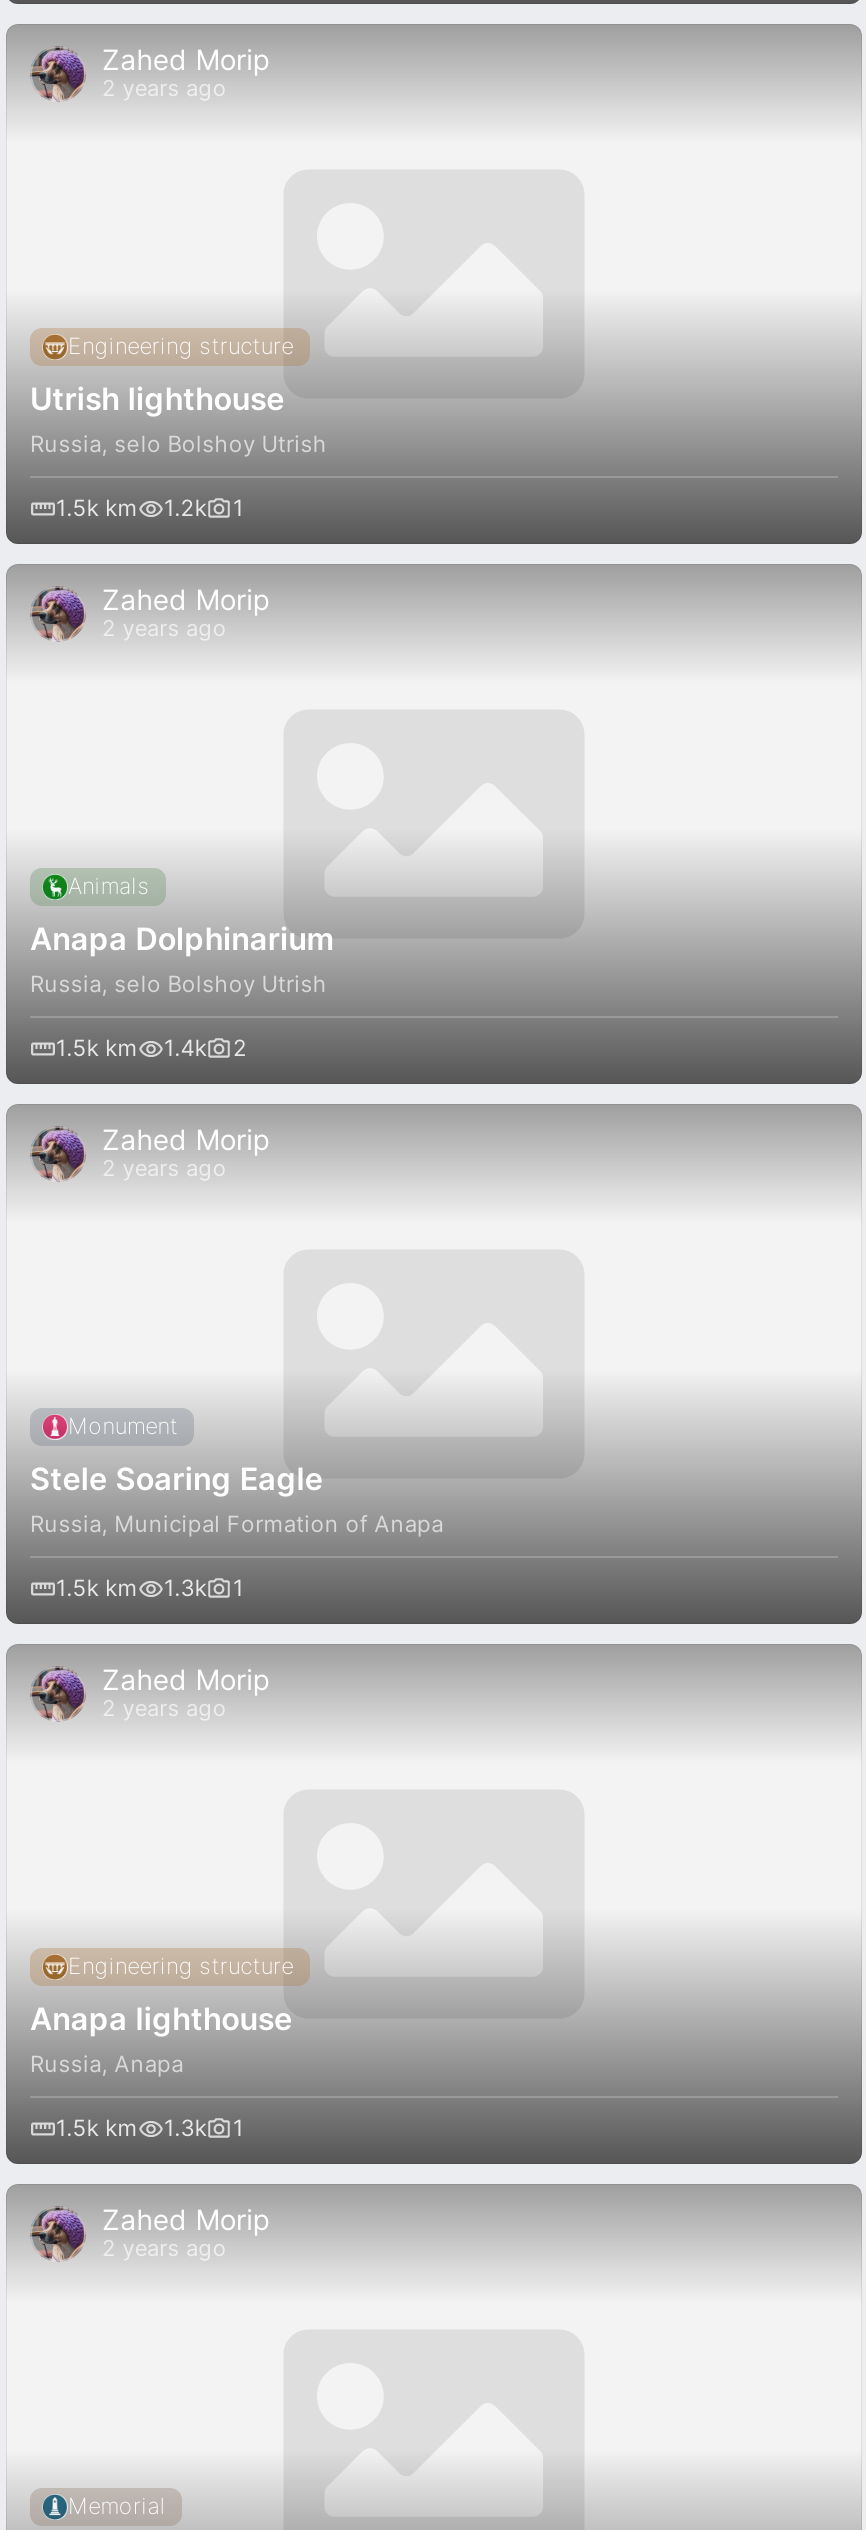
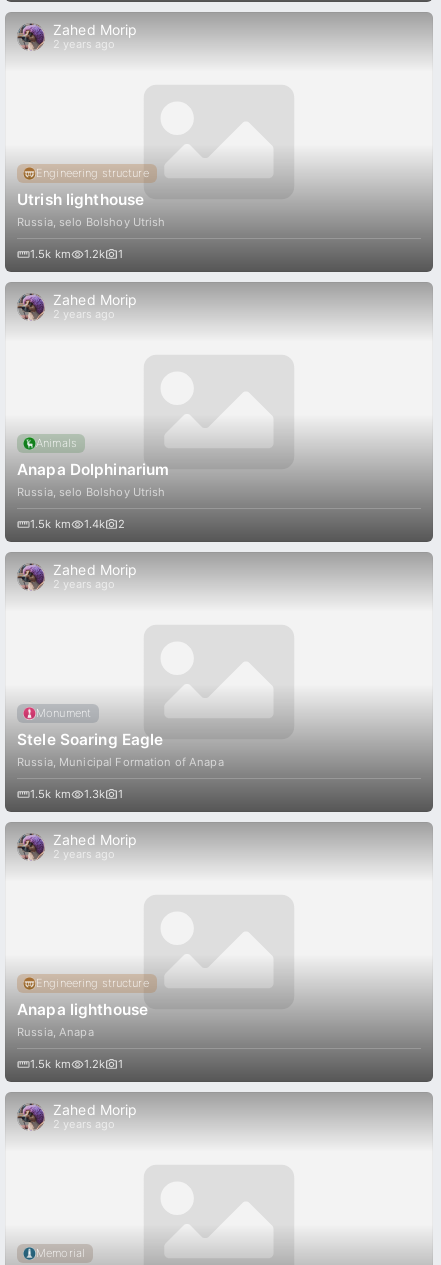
- 1.5k km 1.3k 1
+ 1.5k km 1.2k 1
